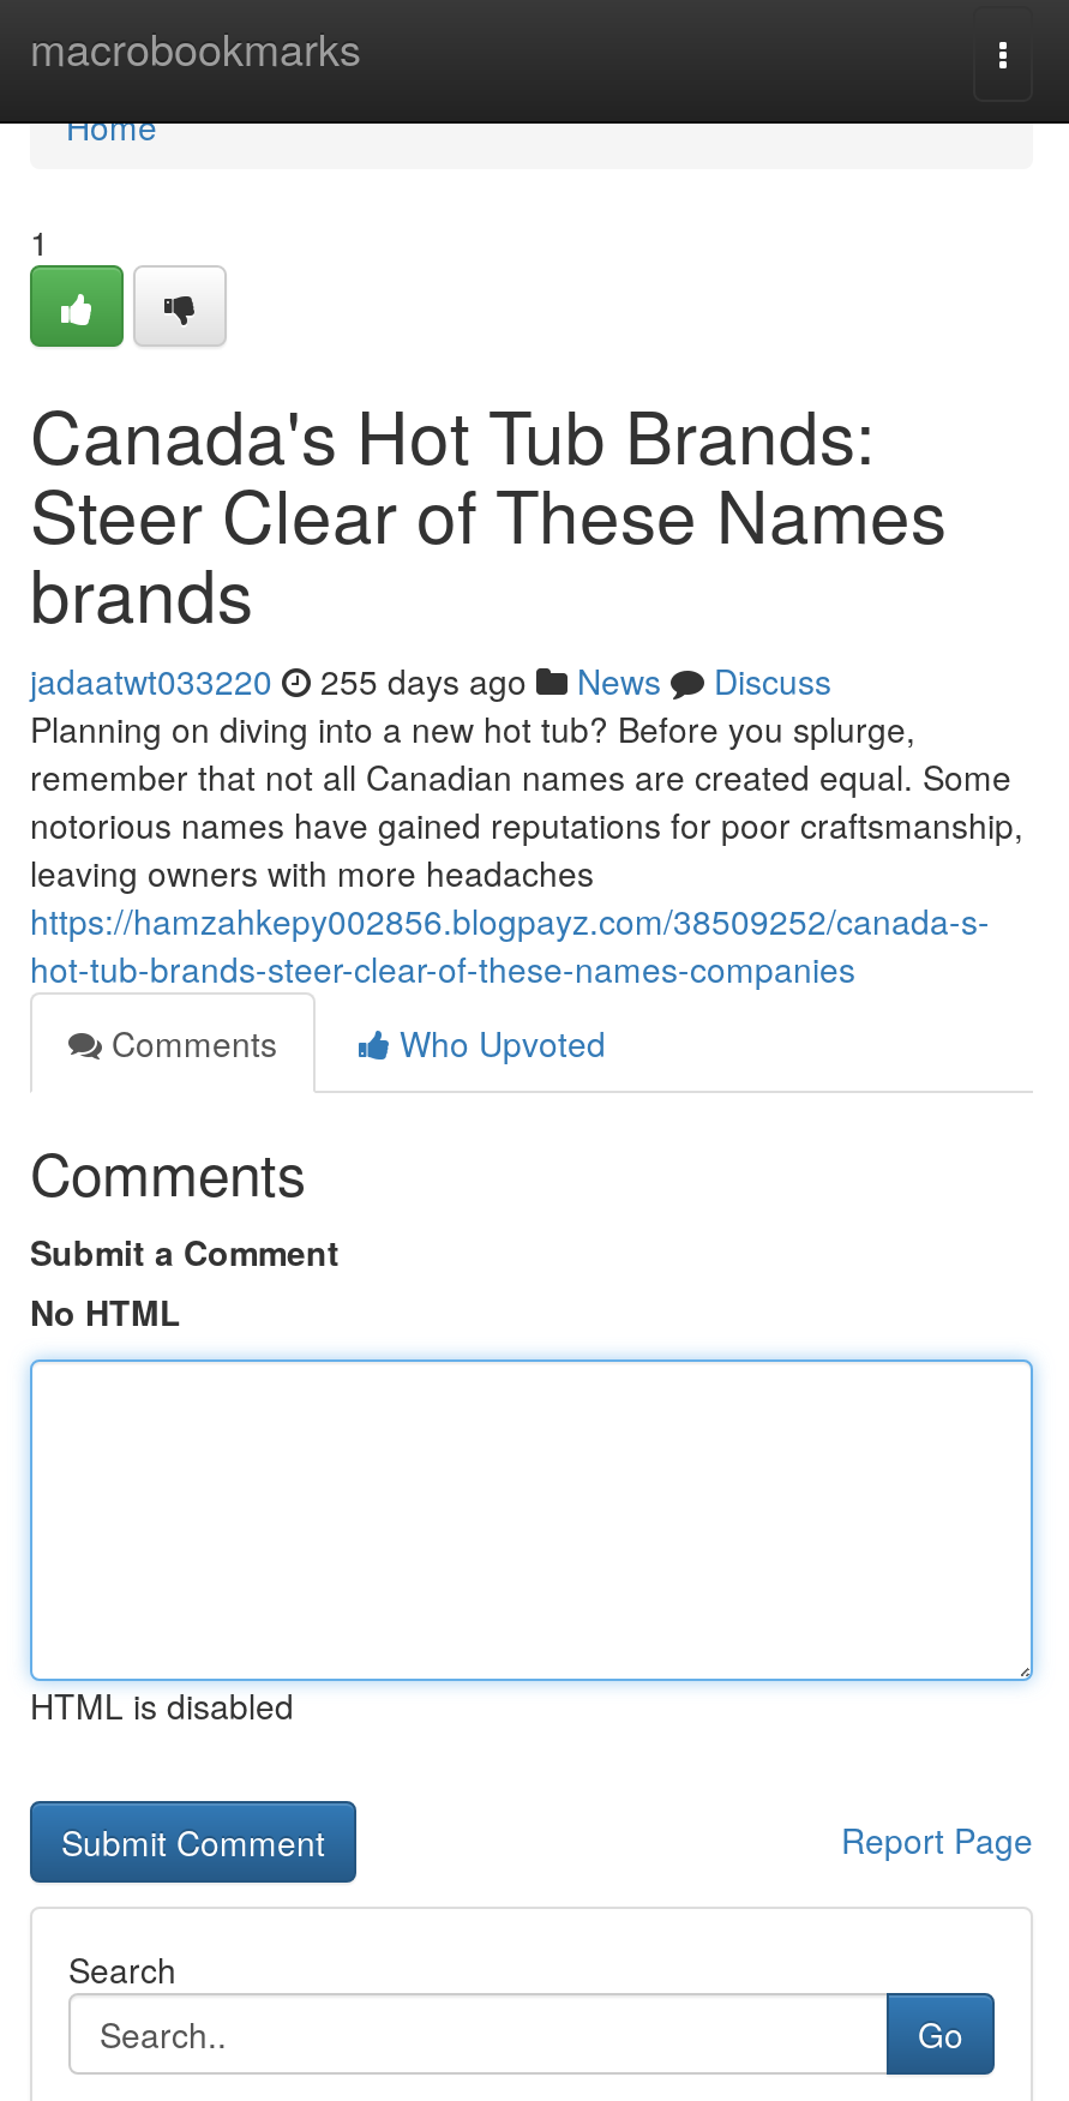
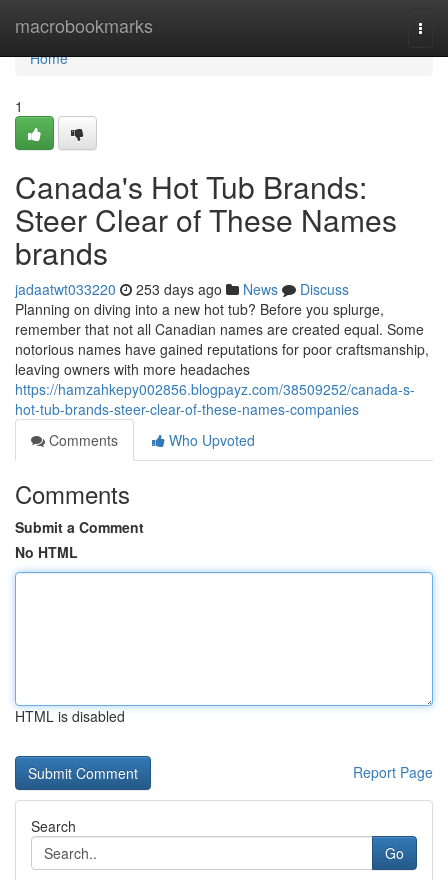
- jadaatwt033220 255 days ago News Discuss
+ jadaatwt033220 253 days ago News Discuss
